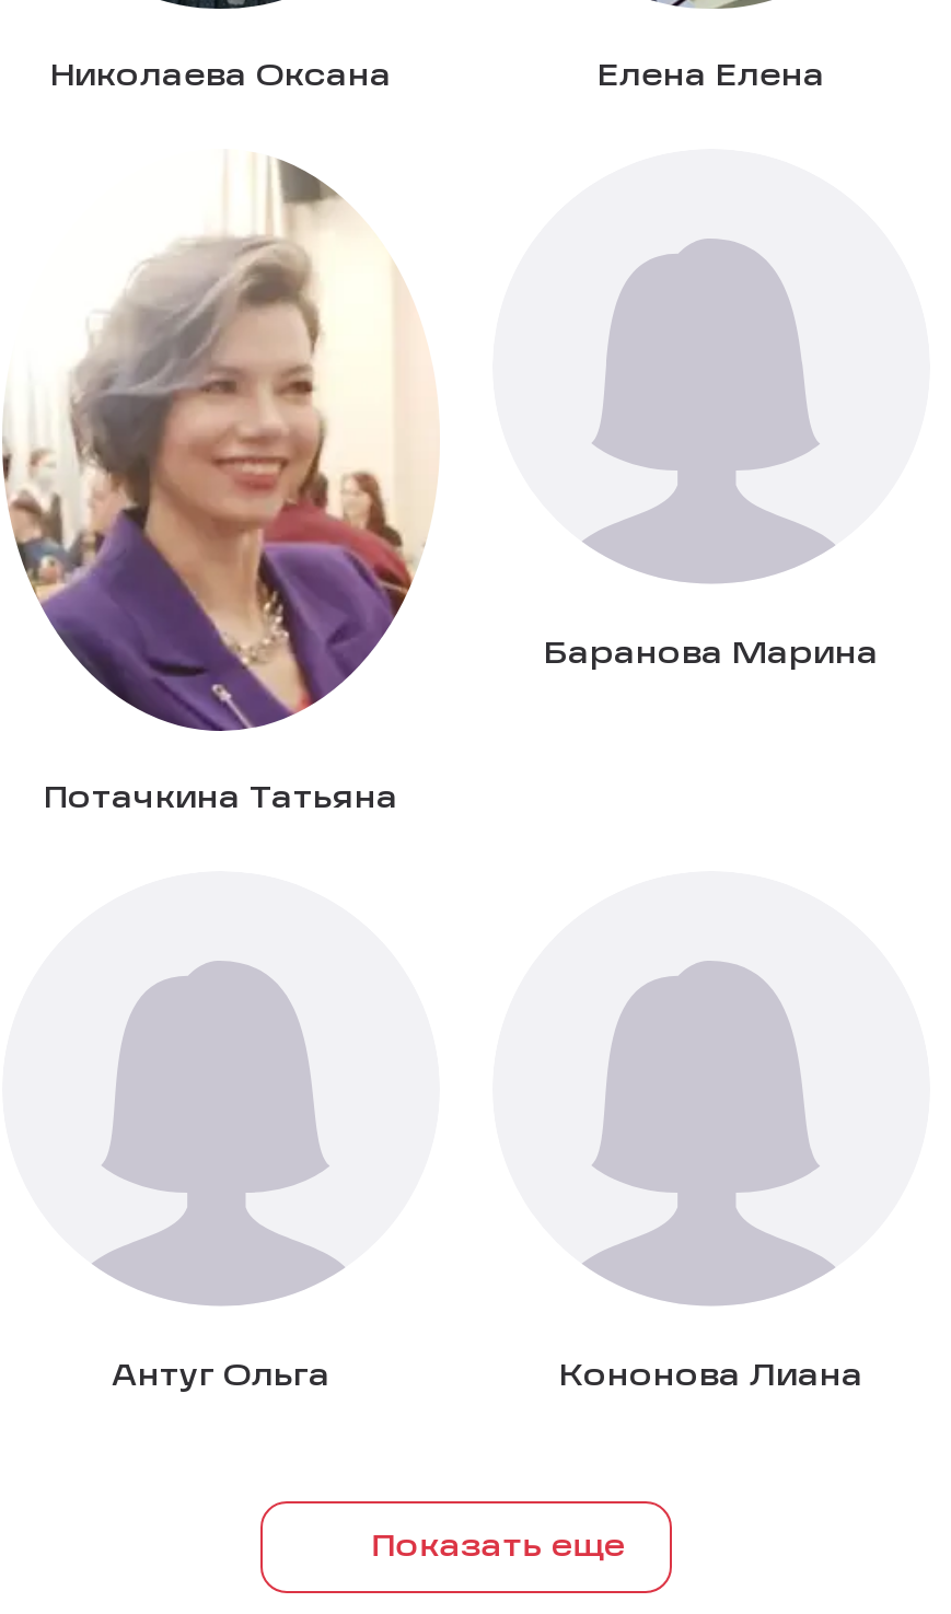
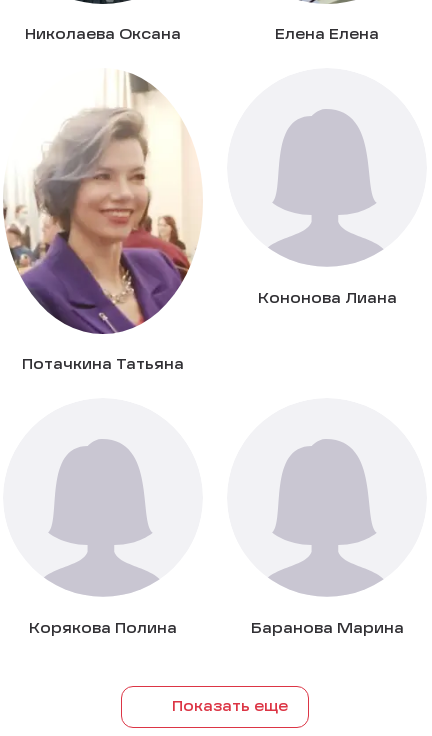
moved down: Баранова Марина

+ Корякова Полина

- Антуг Ольга

moved up: Кононова Лиана
